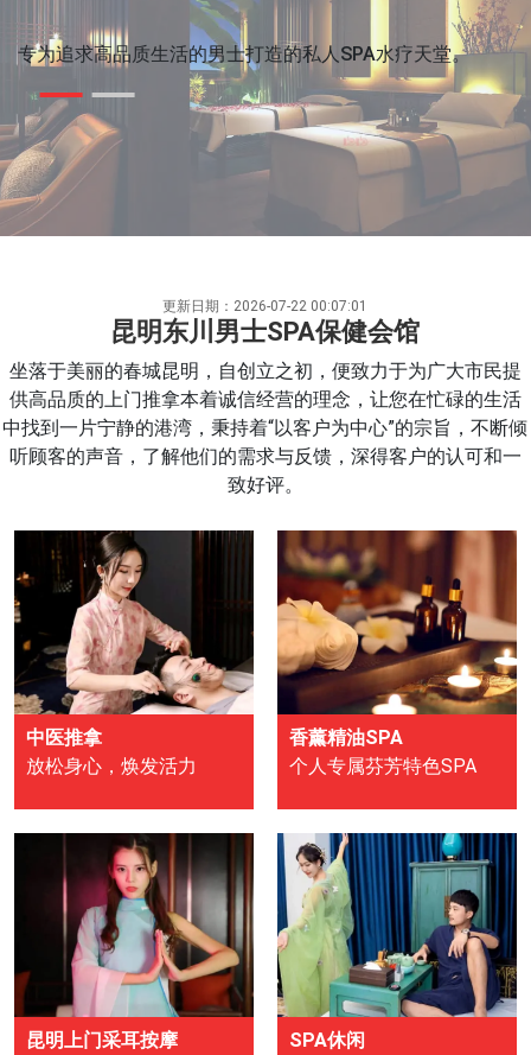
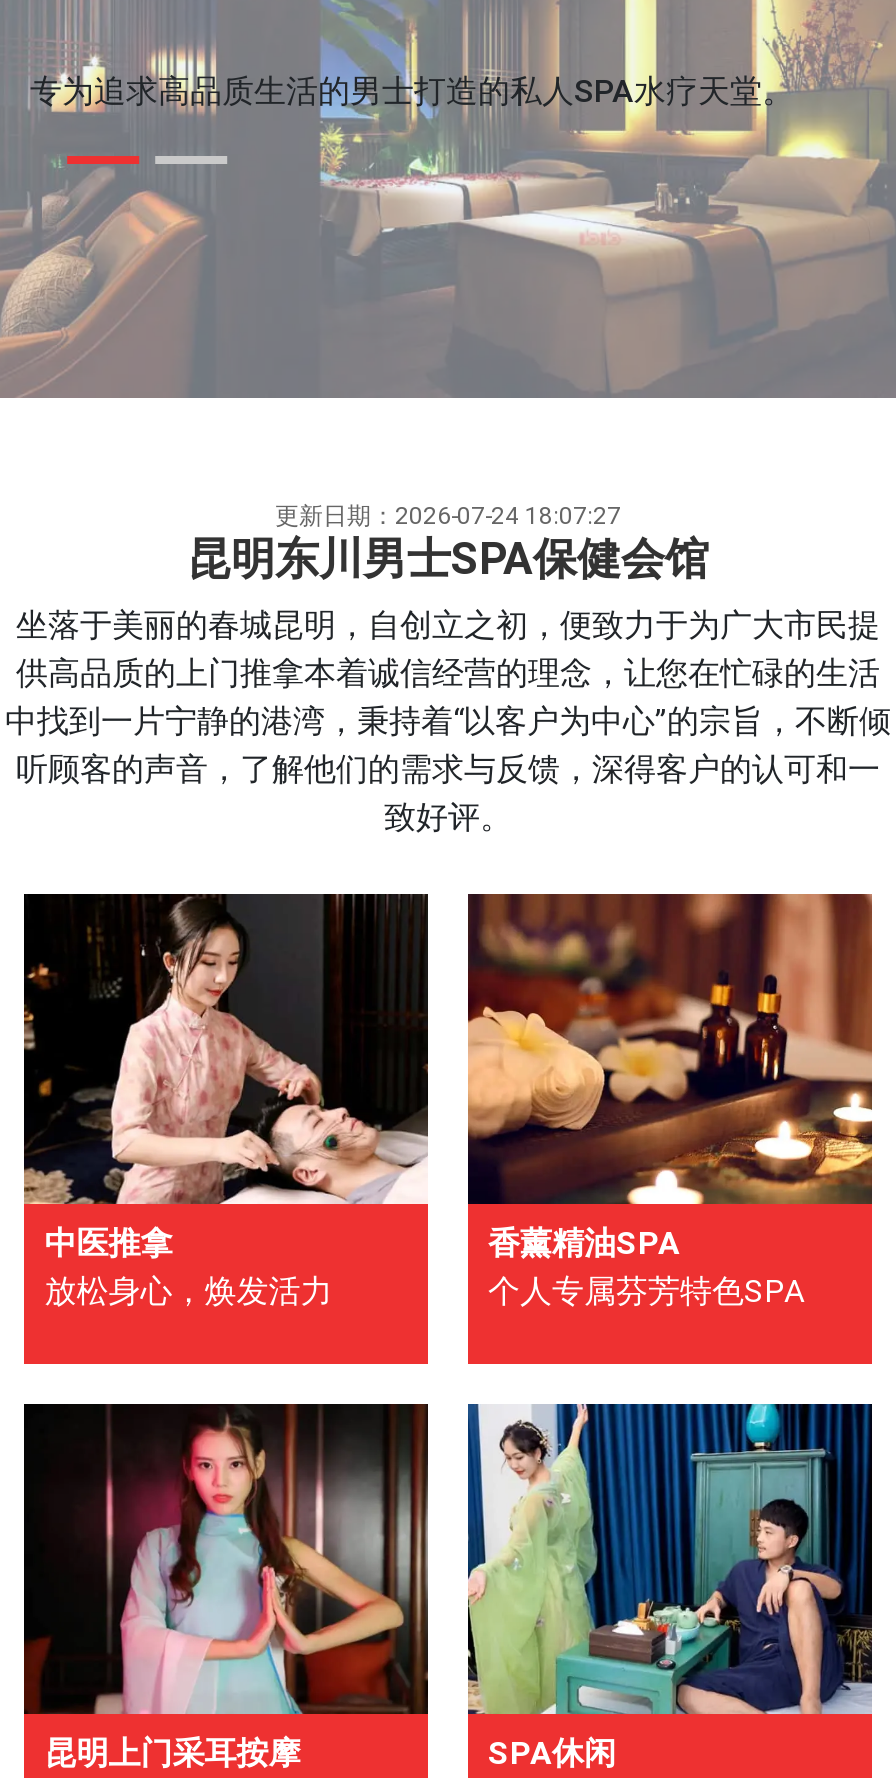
- 更新日期：2026-07-22 00:07:01
+ 更新日期：2026-07-24 18:07:27
